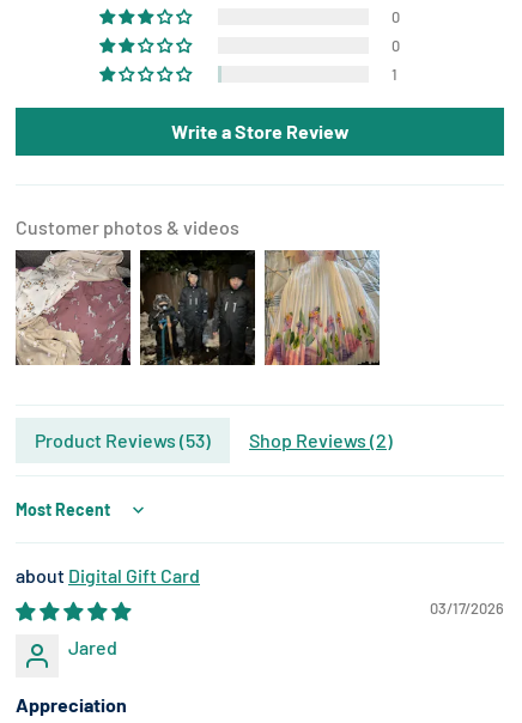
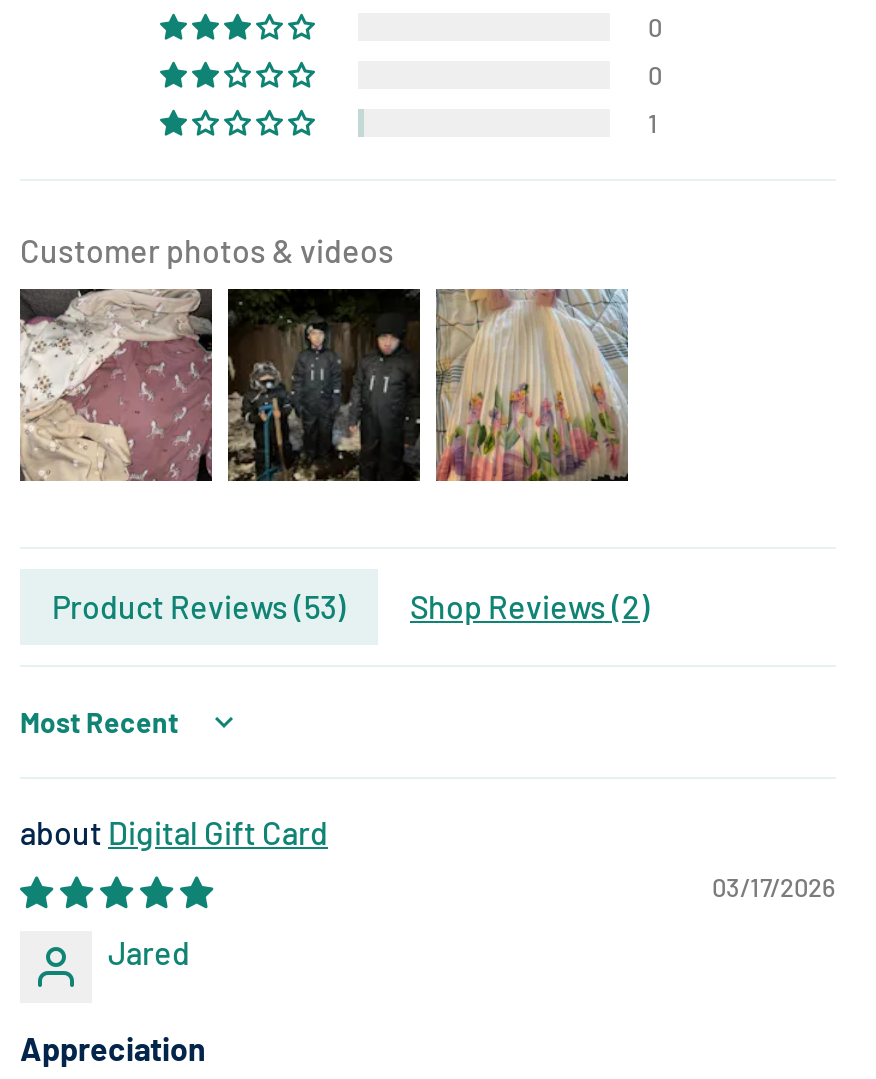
- Write a Store Review
